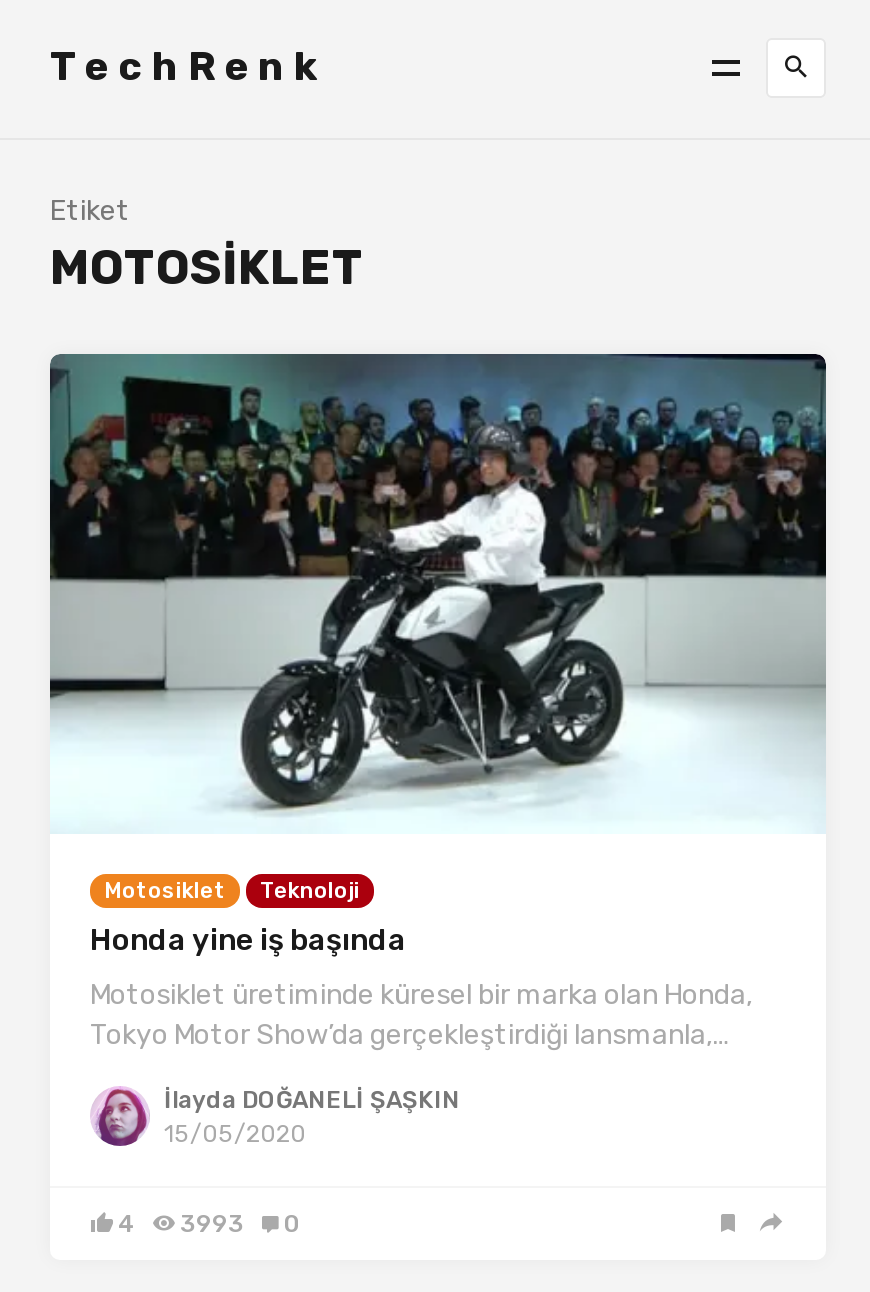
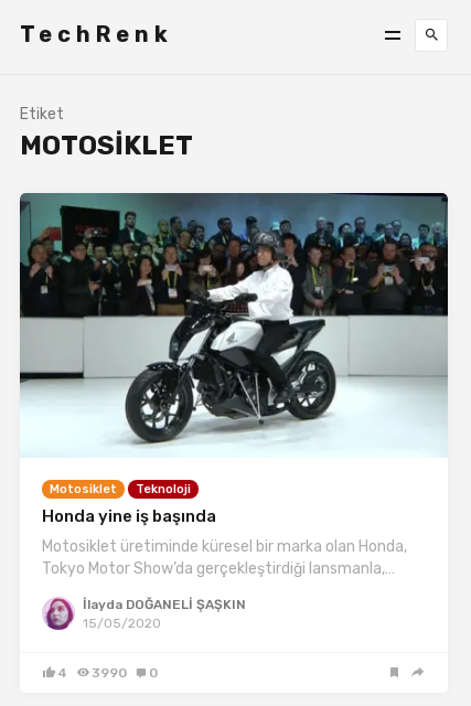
- 4 3993 0
+ 4 3990 0
